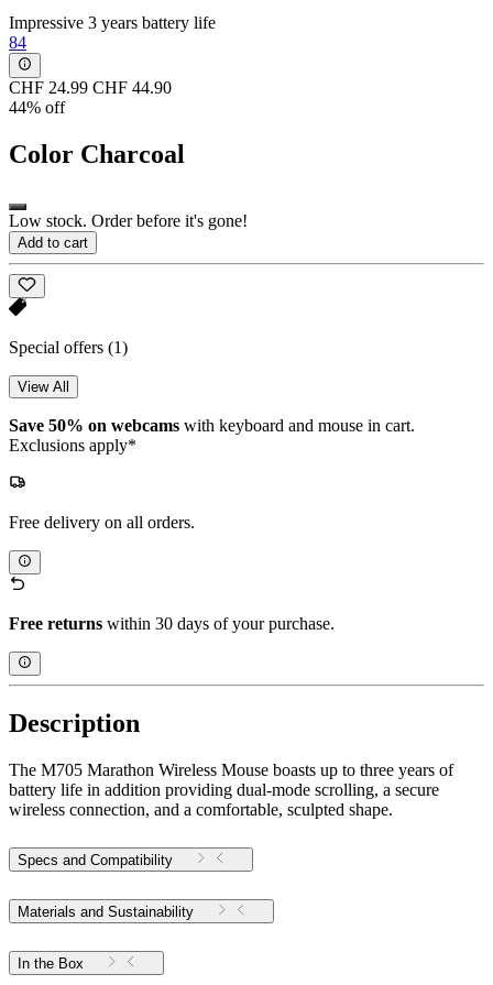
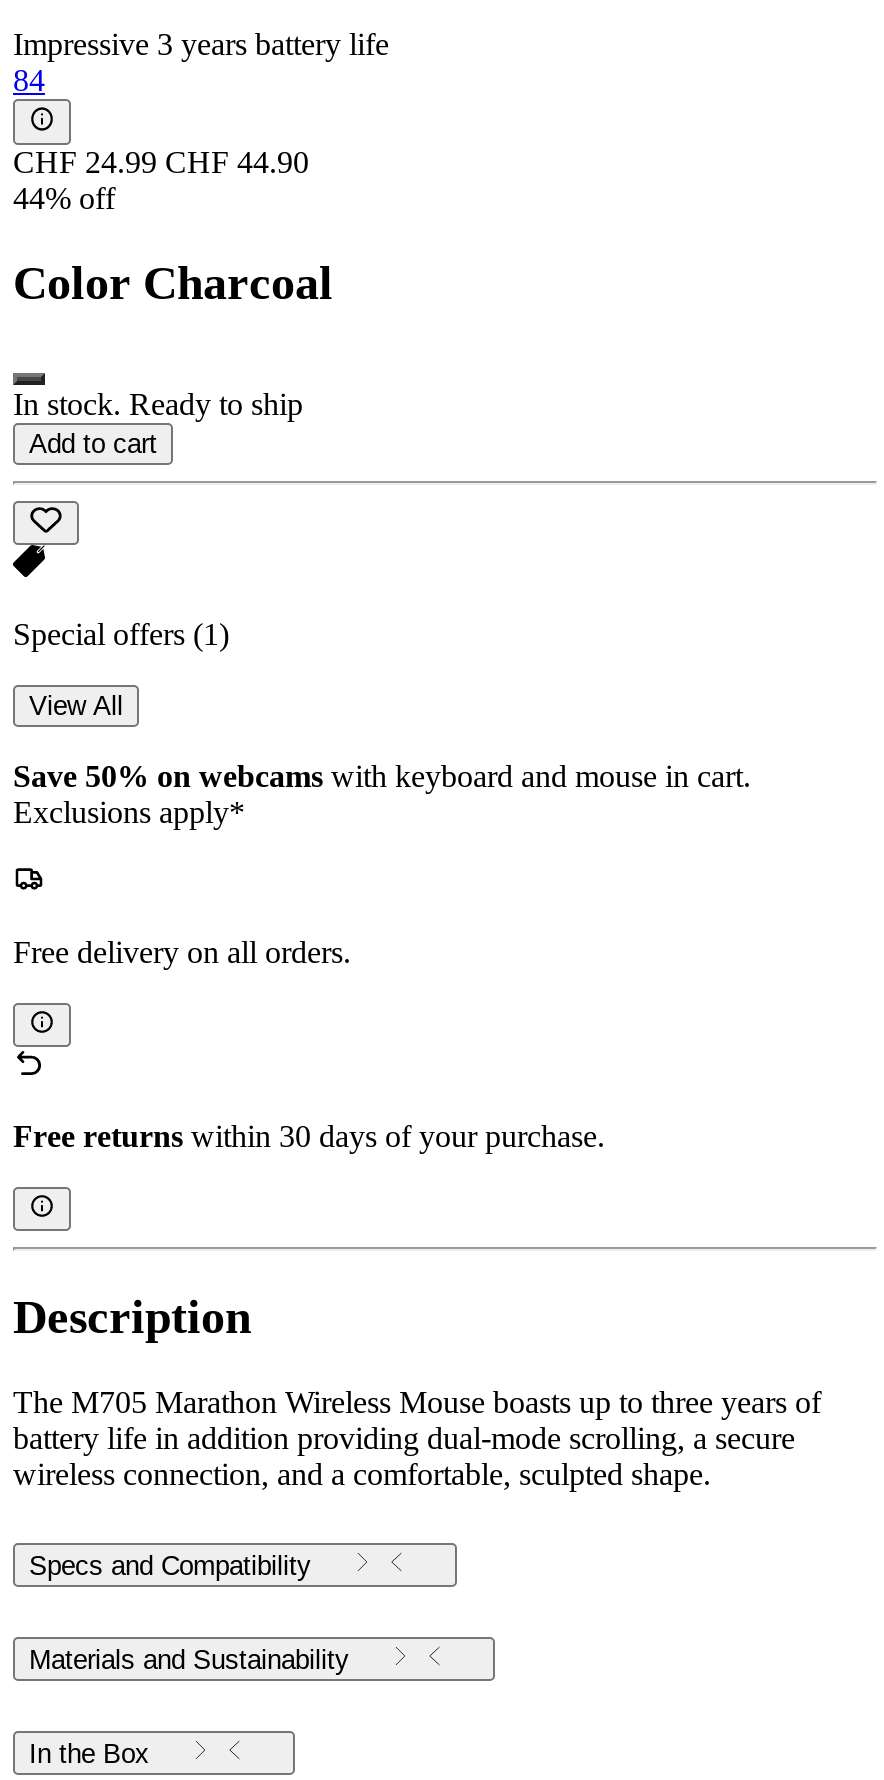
- Low stock. Order before it's gone!
+ In stock. Ready to ship
